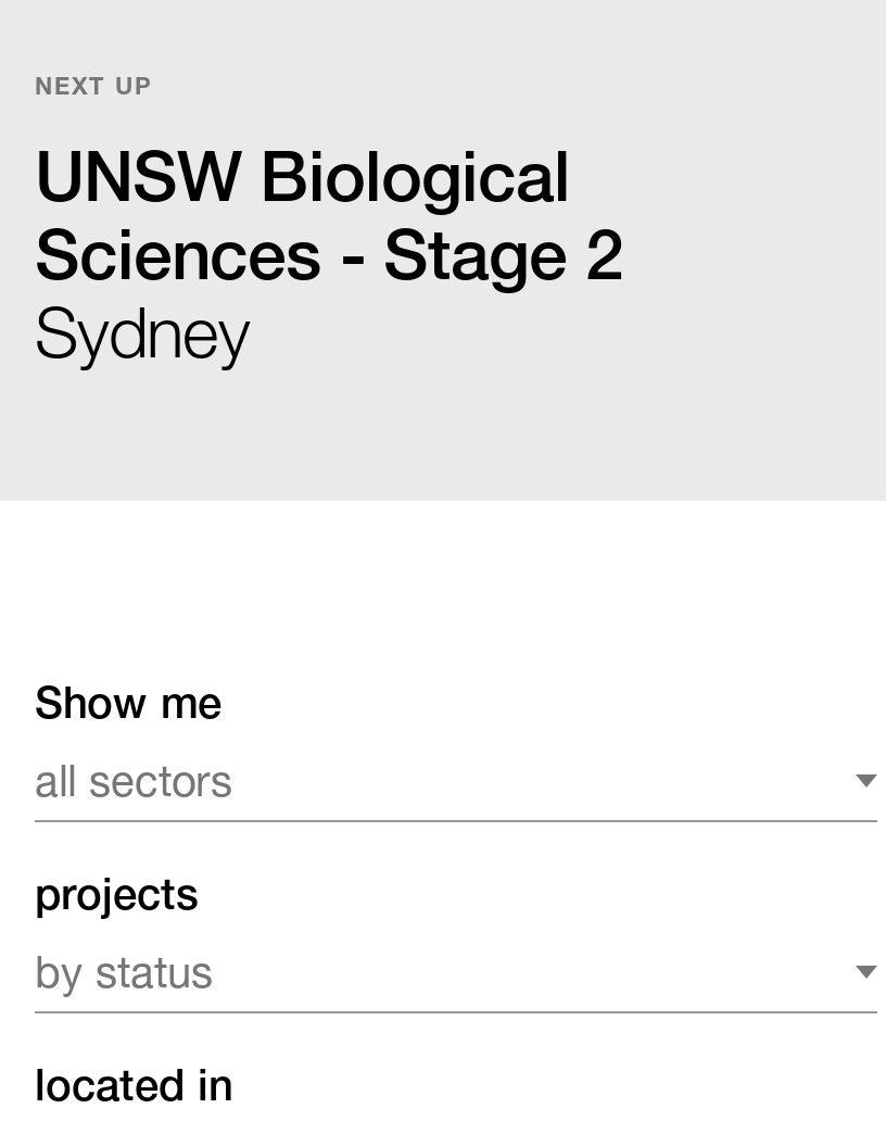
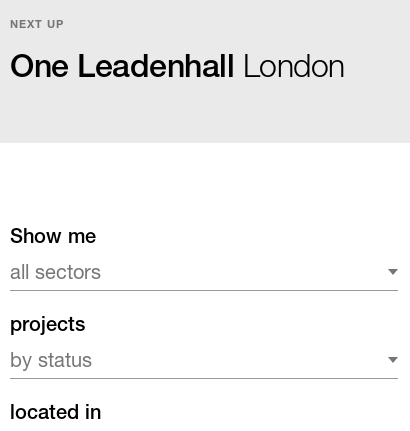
- UNSW Biological
- Sciences - Stage 2
- Sydney
+ One Leadenhall London
